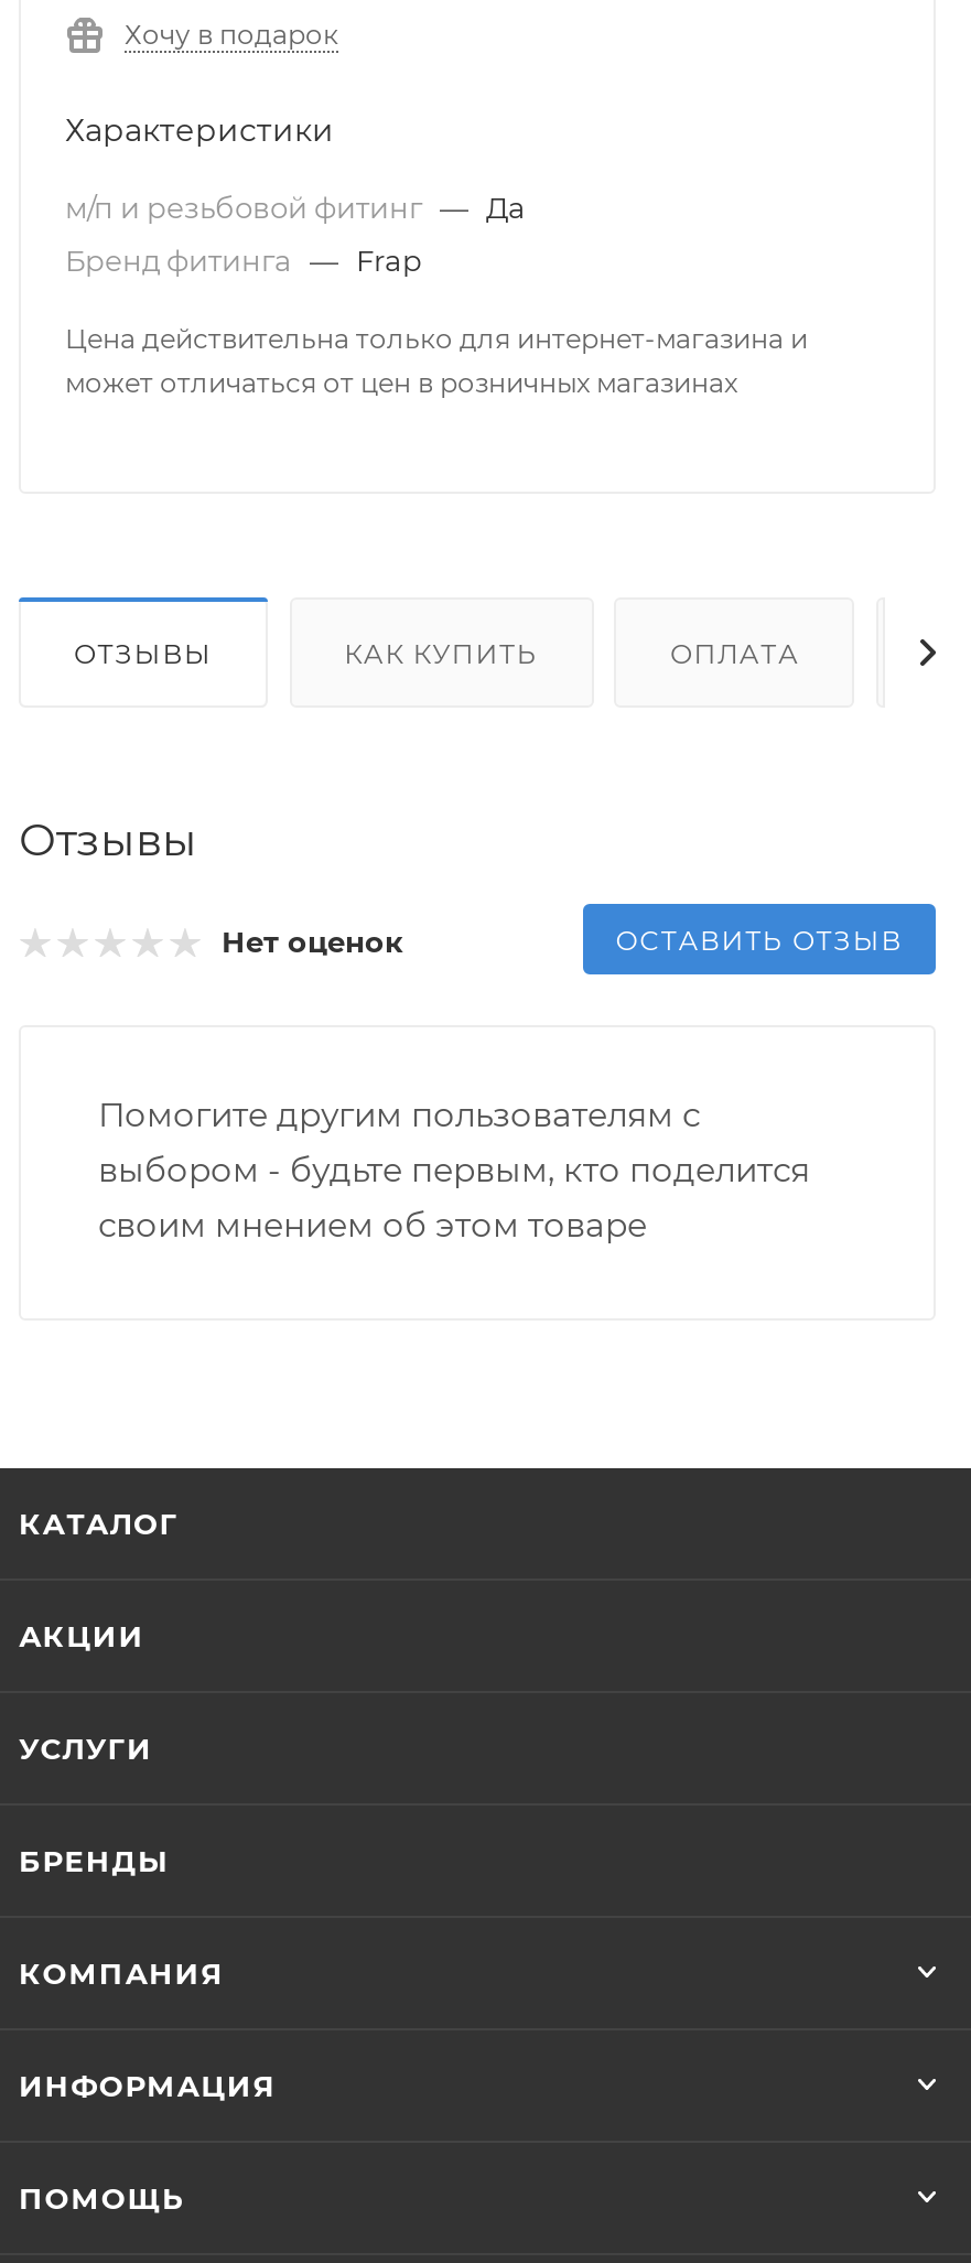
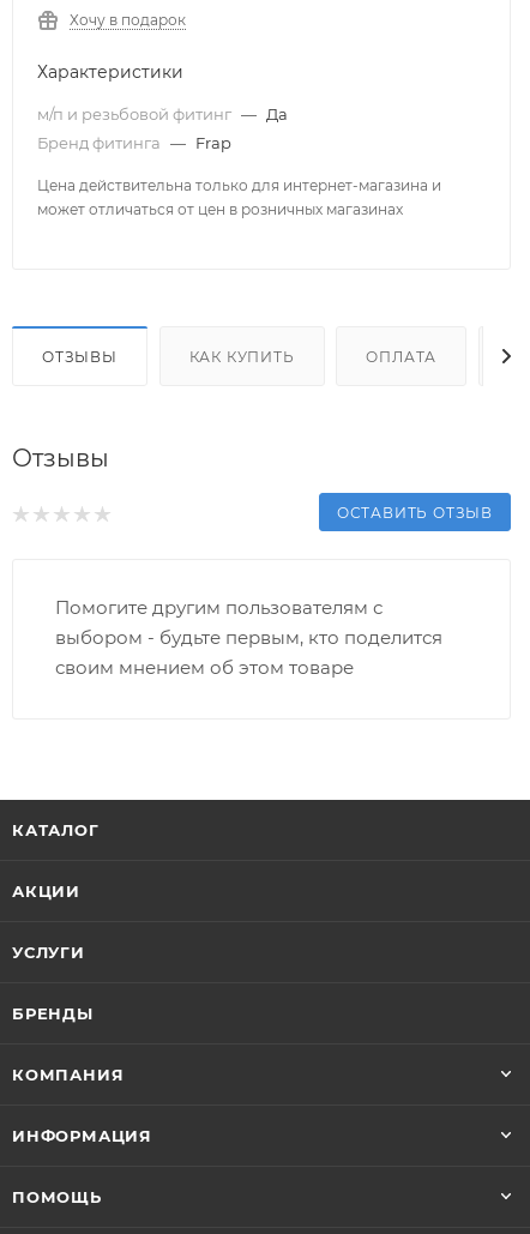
- Нет оценок
